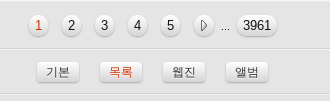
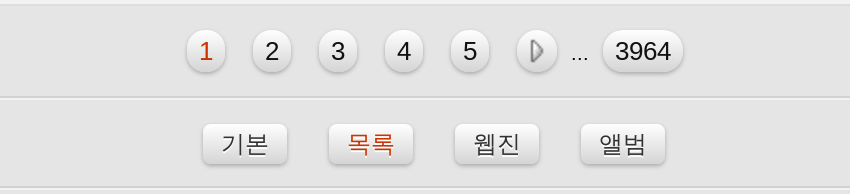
- 3961
+ 3964
